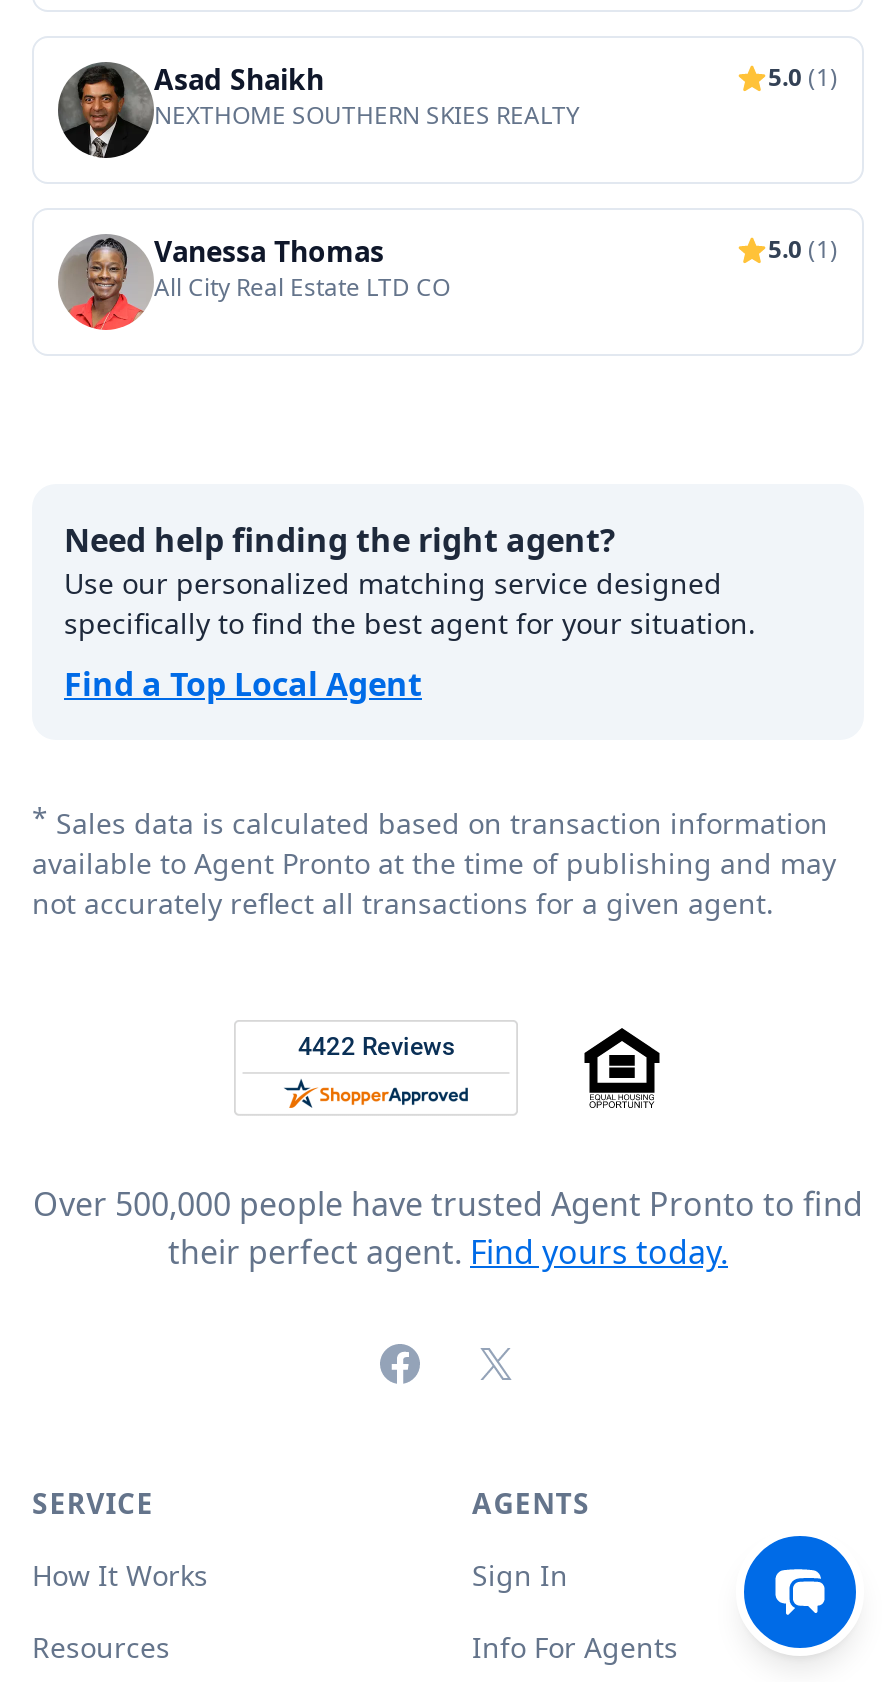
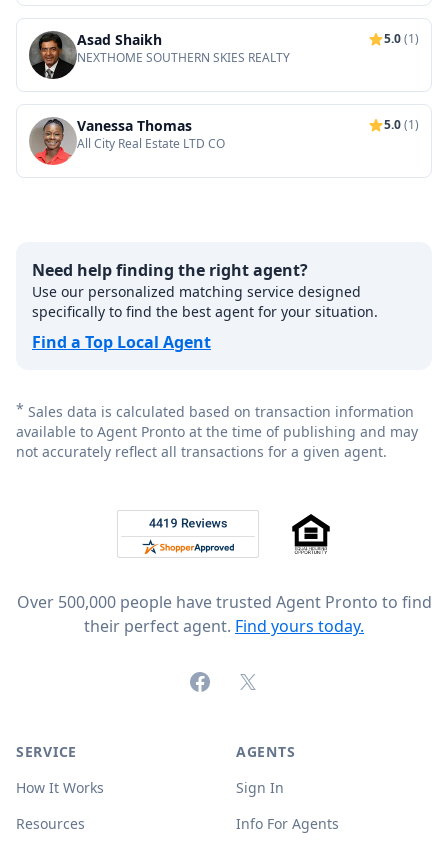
- [image]
